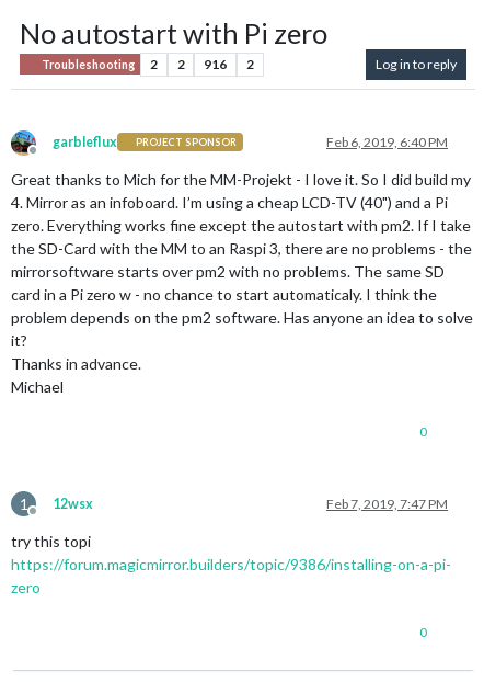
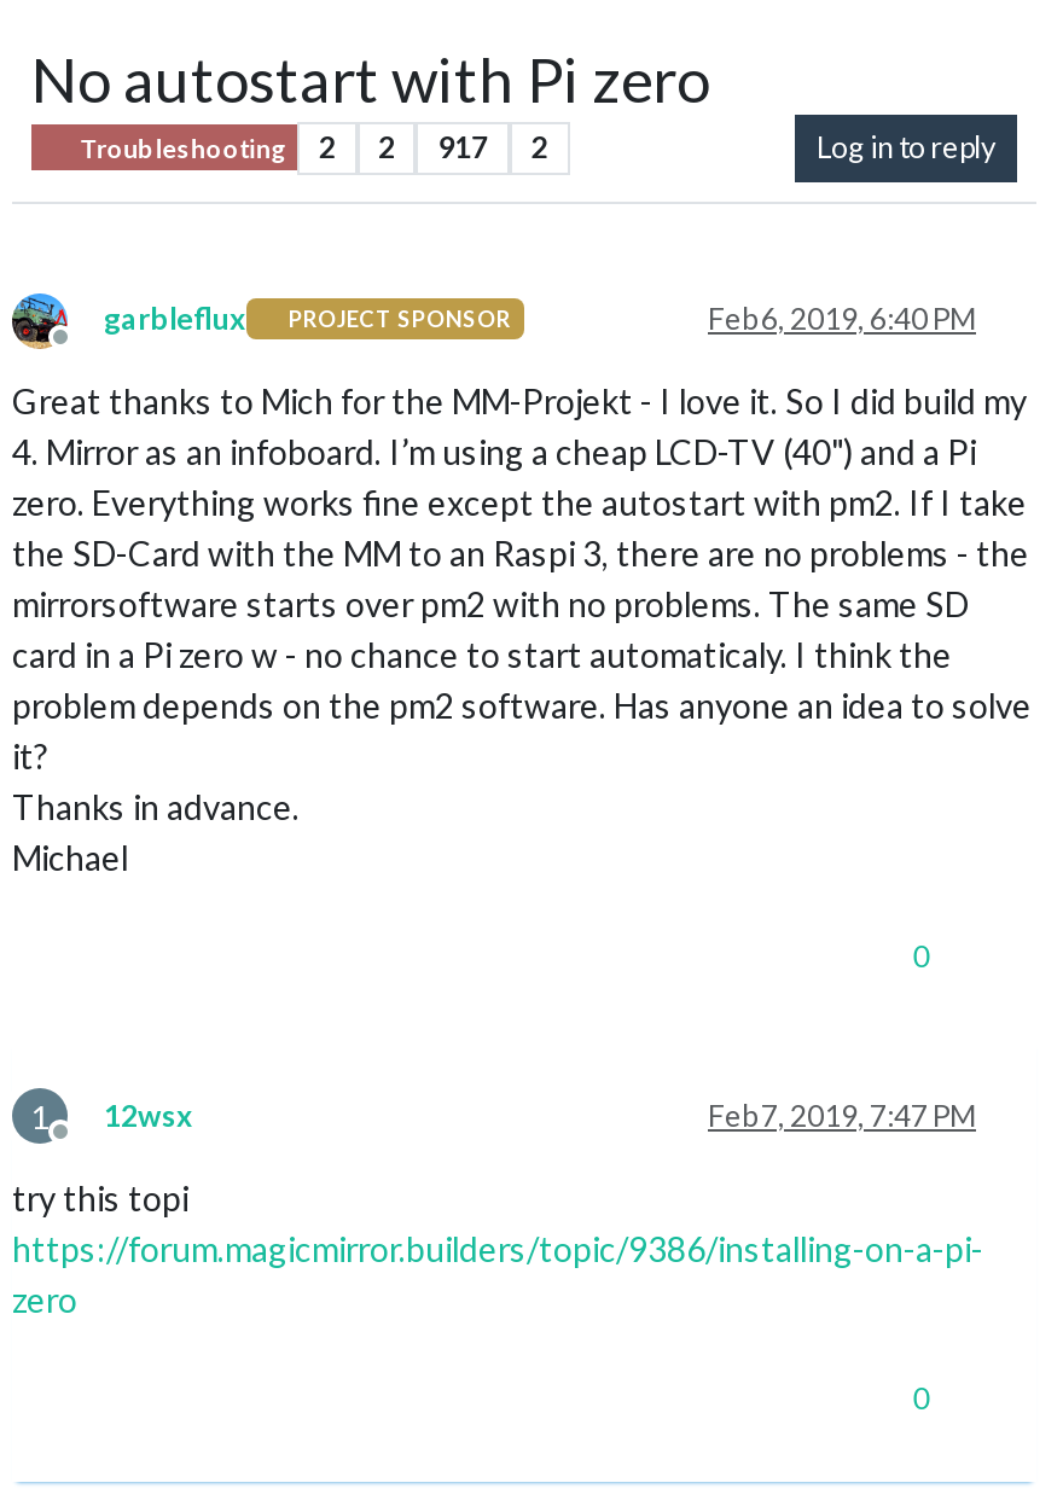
- Troubleshooting 2 2 916 2
+ Troubleshooting 2 2 917 2
